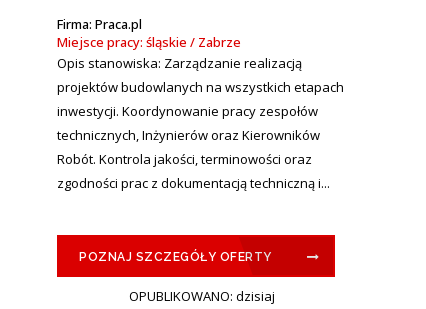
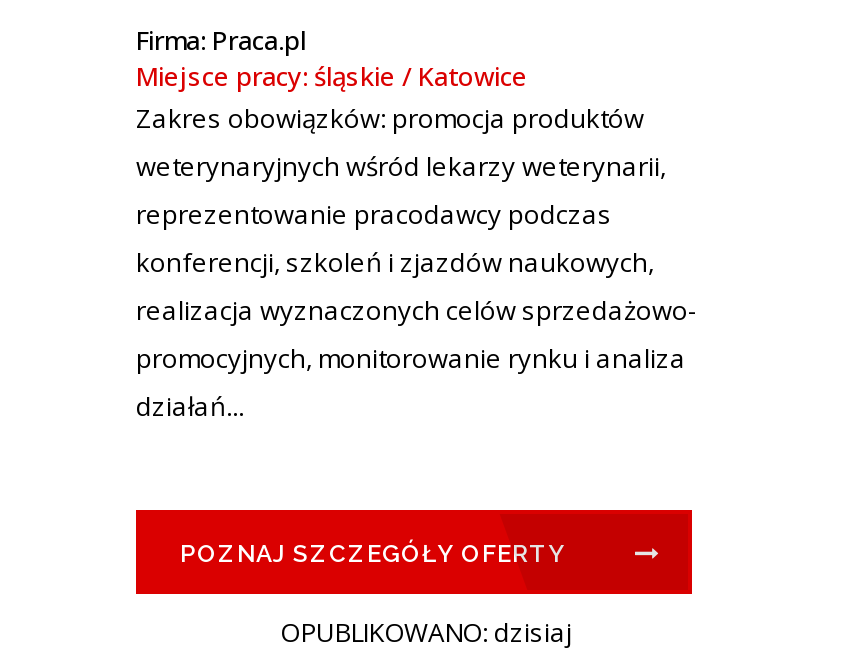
- Miejsce pracy: śląskie / Zabrze
- Opis stanowiska: Zarządzanie realizacją
- projektów budowlanych na wszystkich etapach
- inwestycji. Koordynowanie pracy zespołów
- technicznych, Inżynierów oraz Kierowników
- Robót. Kontrola jakości, terminowości oraz
- zgodności prac z dokumentacją techniczną i...
+ Miejsce pracy: śląskie / Katowice
+ Zakres obowiązków: promocja produktów
+ weterynaryjnych wśród lekarzy weterynarii,
+ reprezentowanie pracodawcy podczas
+ konferencji, szkoleń i zjazdów naukowych,
+ realizacja wyznaczonych celów sprzedażowo-
+ promocyjnych, monitorowanie rynku i analiza
+ działań...
